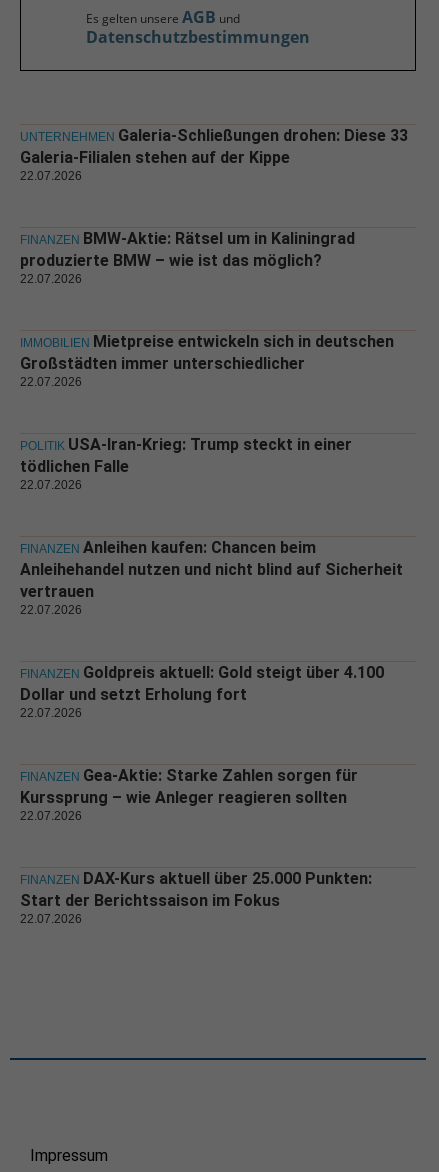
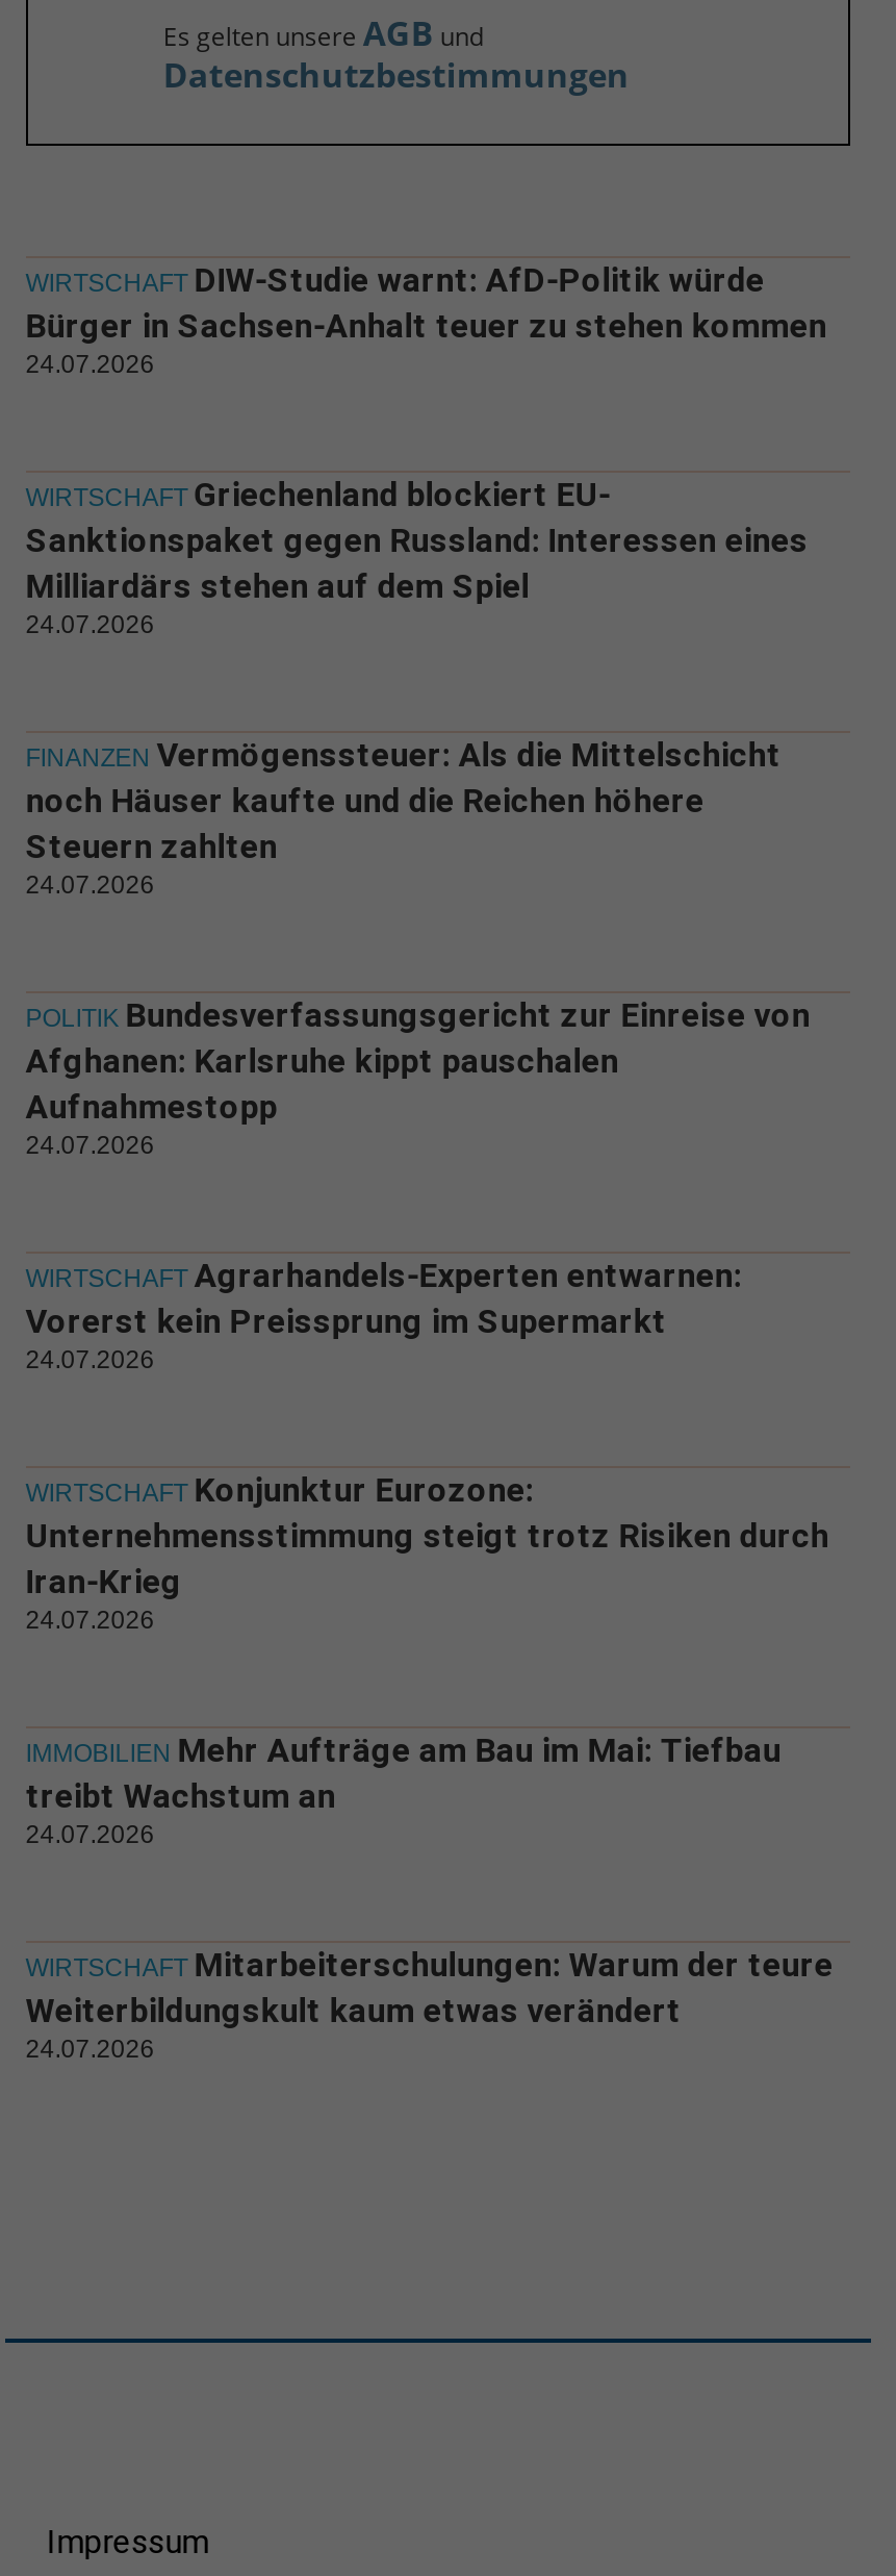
- UNTERNEHMEN Galeria-Schließungen drohen: Diese 33
- Galeria-Filialen stehen auf der Kippe
- 22.07.2026
+ WIRTSCHAFT DIW-Studie warnt: AfD-Politik würde
+ Bürger in Sachsen-Anhalt teuer zu stehen kommen
+ 24.07.2026

- FINANZEN BMW-Aktie: Rätsel um in Kaliningrad
- produzierte BMW – wie ist das möglich?
- 22.07.2026
+ WIRTSCHAFT Griechenland blockiert EU-
+ Sanktionspaket gegen Russland: Interessen eines
+ Milliardärs stehen auf dem Spiel
+ 24.07.2026

- IMMOBILIEN Mietpreise entwickeln sich in deutschen
- Großstädten immer unterschiedlicher
- 22.07.2026
+ FINANZEN Vermögenssteuer: Als die Mittelschicht
+ noch Häuser kaufte und die Reichen höhere
+ Steuern zahlten
+ 24.07.2026

- POLITIK USA-Iran-Krieg: Trump steckt in einer
- tödlichen Falle
- 22.07.2026
+ POLITIK Bundesverfassungsgericht zur Einreise von
+ Afghanen: Karlsruhe kippt pauschalen
+ Aufnahmestopp
+ 24.07.2026

- FINANZEN Anleihen kaufen: Chancen beim
- Anleihehandel nutzen und nicht blind auf Sicherheit
- vertrauen
- 22.07.2026
+ WIRTSCHAFT Agrarhandels-Experten entwarnen:
+ Vorerst kein Preissprung im Supermarkt
+ 24.07.2026

- FINANZEN Goldpreis aktuell: Gold steigt über 4.100
- Dollar und setzt Erholung fort
- 22.07.2026
+ WIRTSCHAFT Konjunktur Eurozone:
+ Unternehmensstimmung steigt trotz Risiken durch
+ Iran-Krieg
+ 24.07.2026

- FINANZEN Gea-Aktie: Starke Zahlen sorgen für
- Kurssprung – wie Anleger reagieren sollten
- 22.07.2026
+ IMMOBILIEN Mehr Aufträge am Bau im Mai: Tiefbau
+ treibt Wachstum an
+ 24.07.2026

- FINANZEN DAX-Kurs aktuell über 25.000 Punkten:
- Start der Berichtssaison im Fokus
- 22.07.2026
+ WIRTSCHAFT Mitarbeiterschulungen: Warum der teure
+ Weiterbildungskult kaum etwas verändert
+ 24.07.2026
